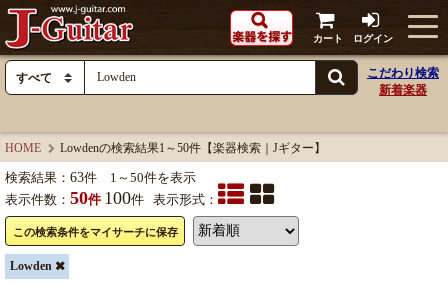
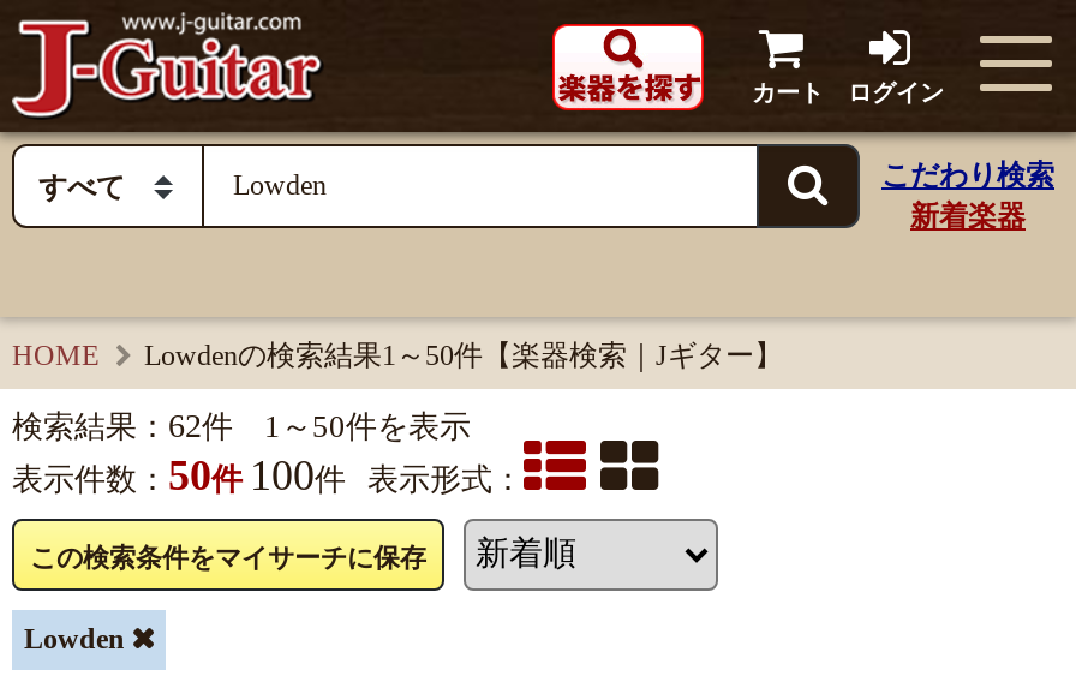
- 検索結果：63件 1～50件を表示
+ 検索結果：62件 1～50件を表示
